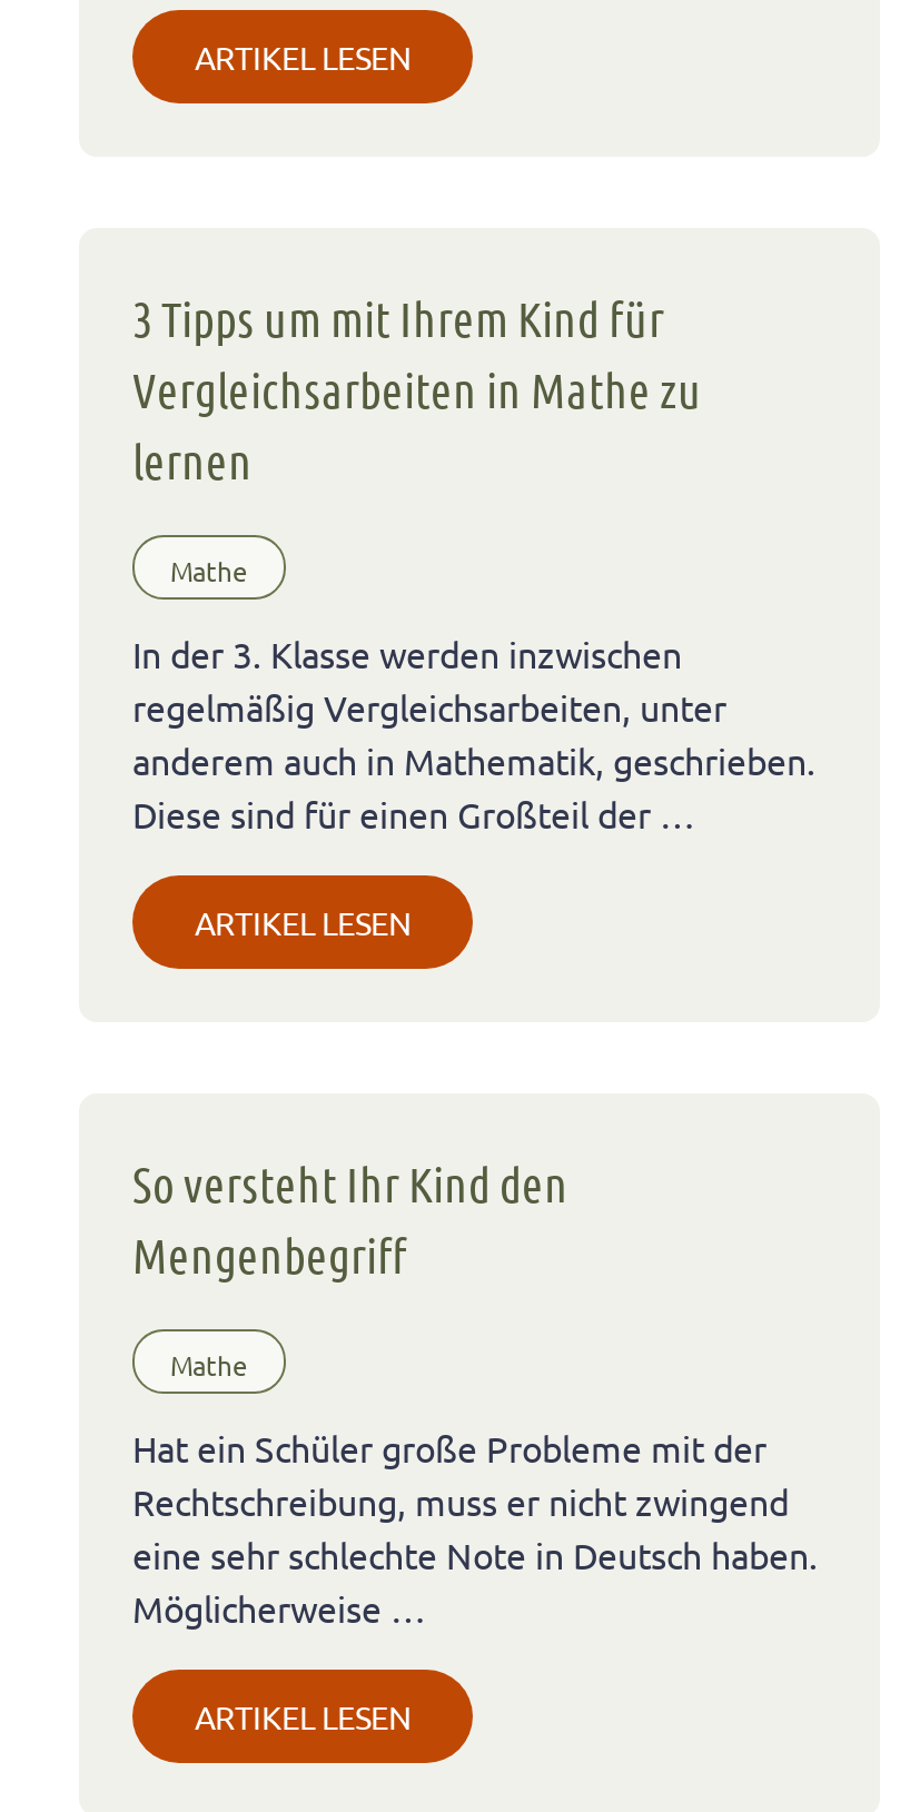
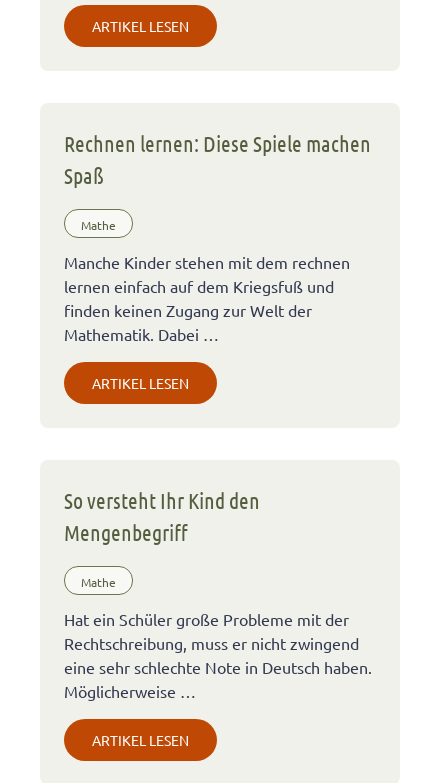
- 3 Tipps um mit Ihrem Kind für
- Vergleichsarbeiten in Mathe zu
- lernen
+ Rechnen lernen: Diese Spiele machen
+ Spaß

- In der 3. Klasse werden inzwischen
- regelmäßig Vergleichsarbeiten, unter
- anderem auch in Mathematik, geschrieben.
- Diese sind für einen Großteil der …
+ Manche Kinder stehen mit dem rechnen
+ lernen einfach auf dem Kriegsfuß und
+ finden keinen Zugang zur Welt der
+ Mathematik. Dabei …
